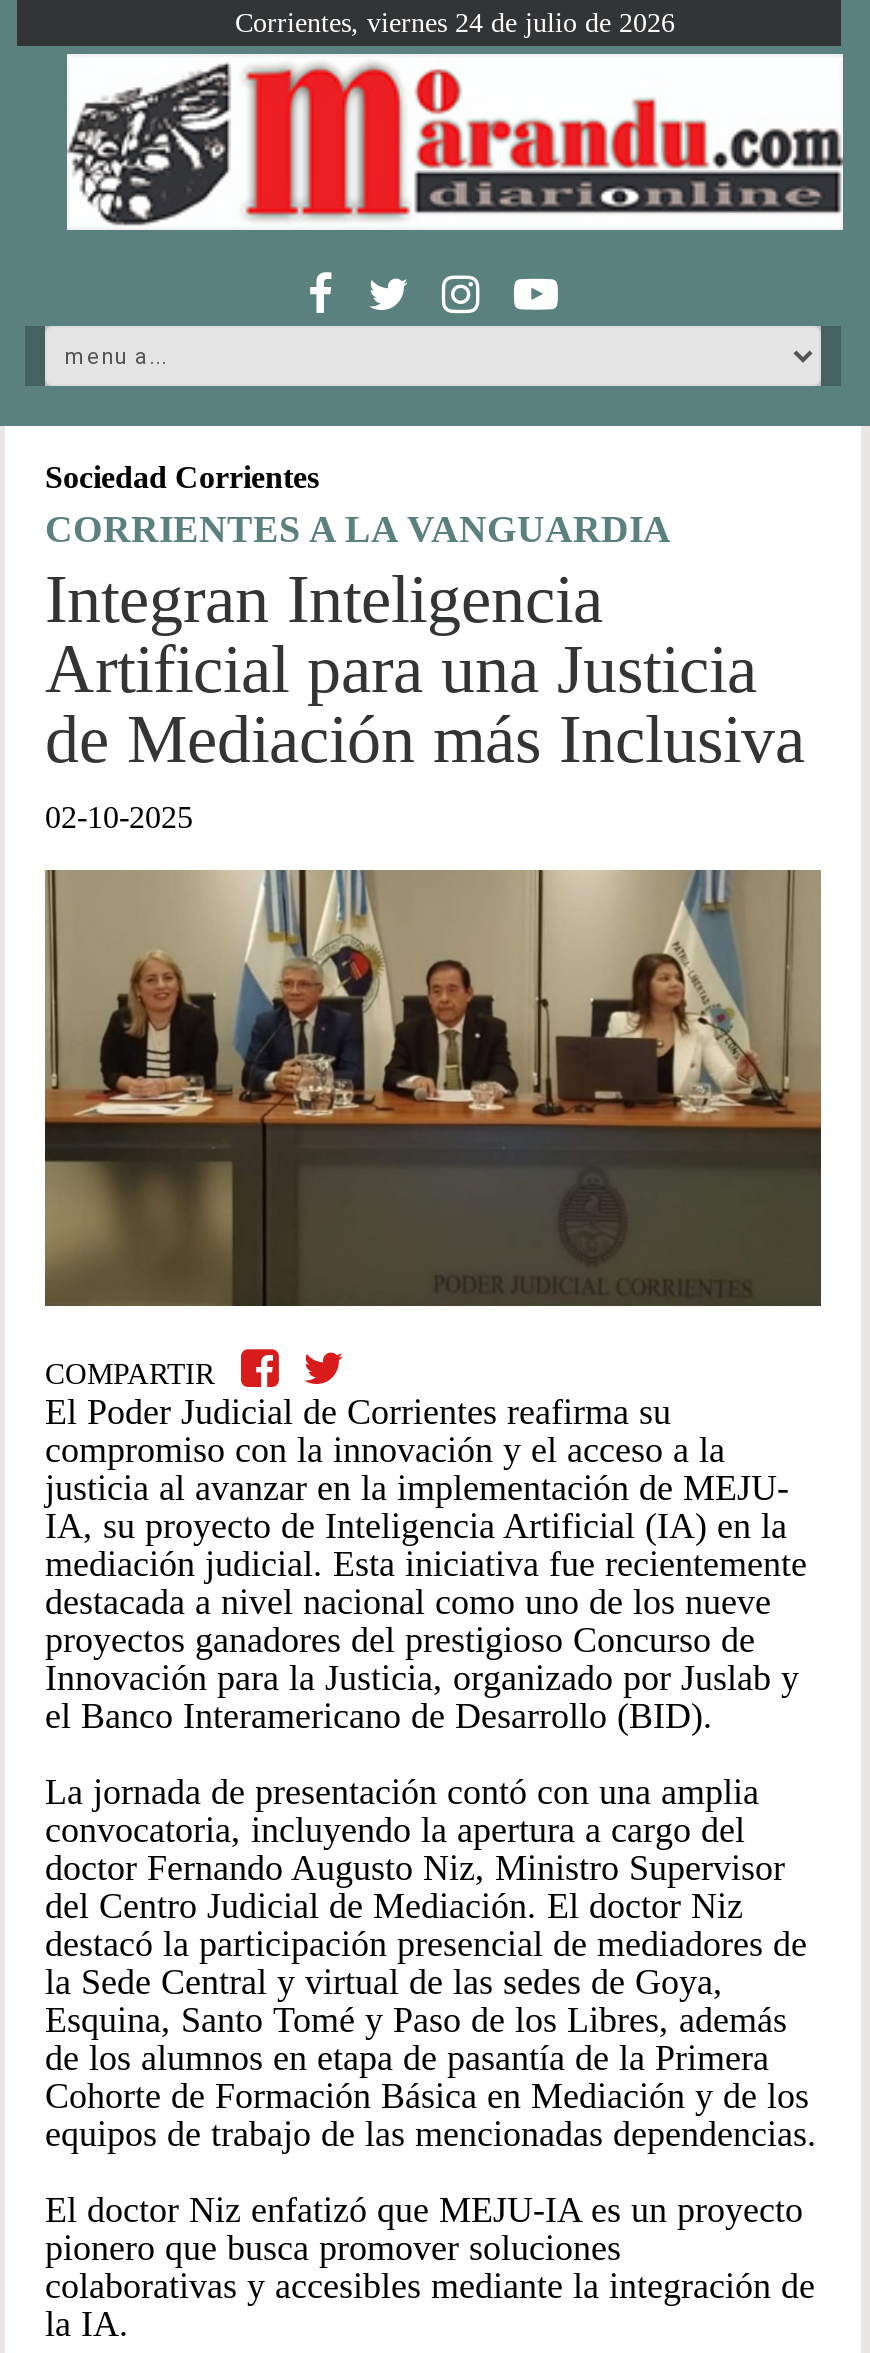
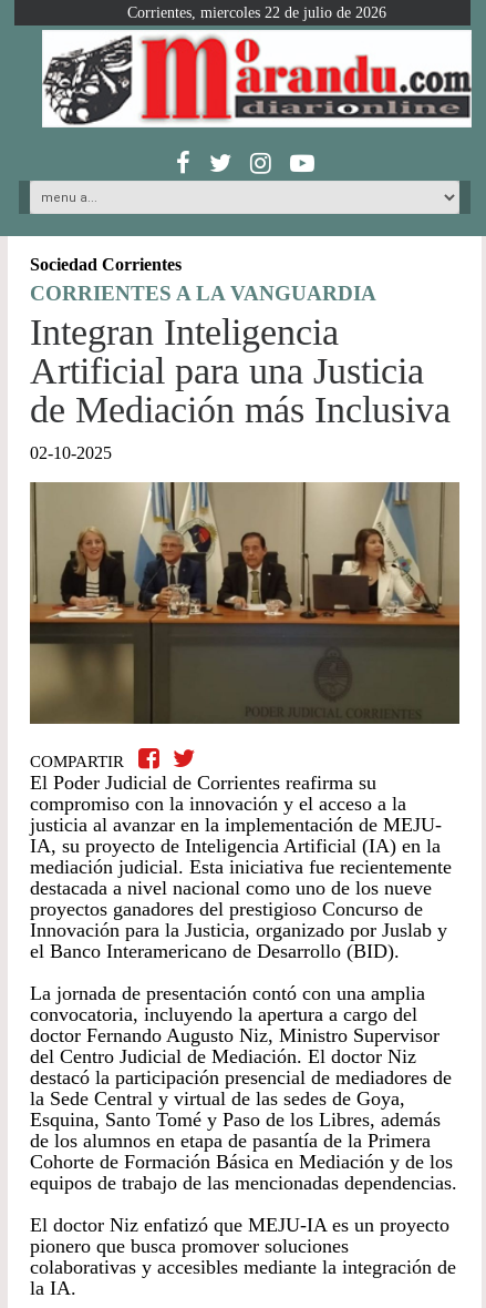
- Corrientes, viernes 24 de julio de 2026
+ Corrientes, miercoles 22 de julio de 2026
